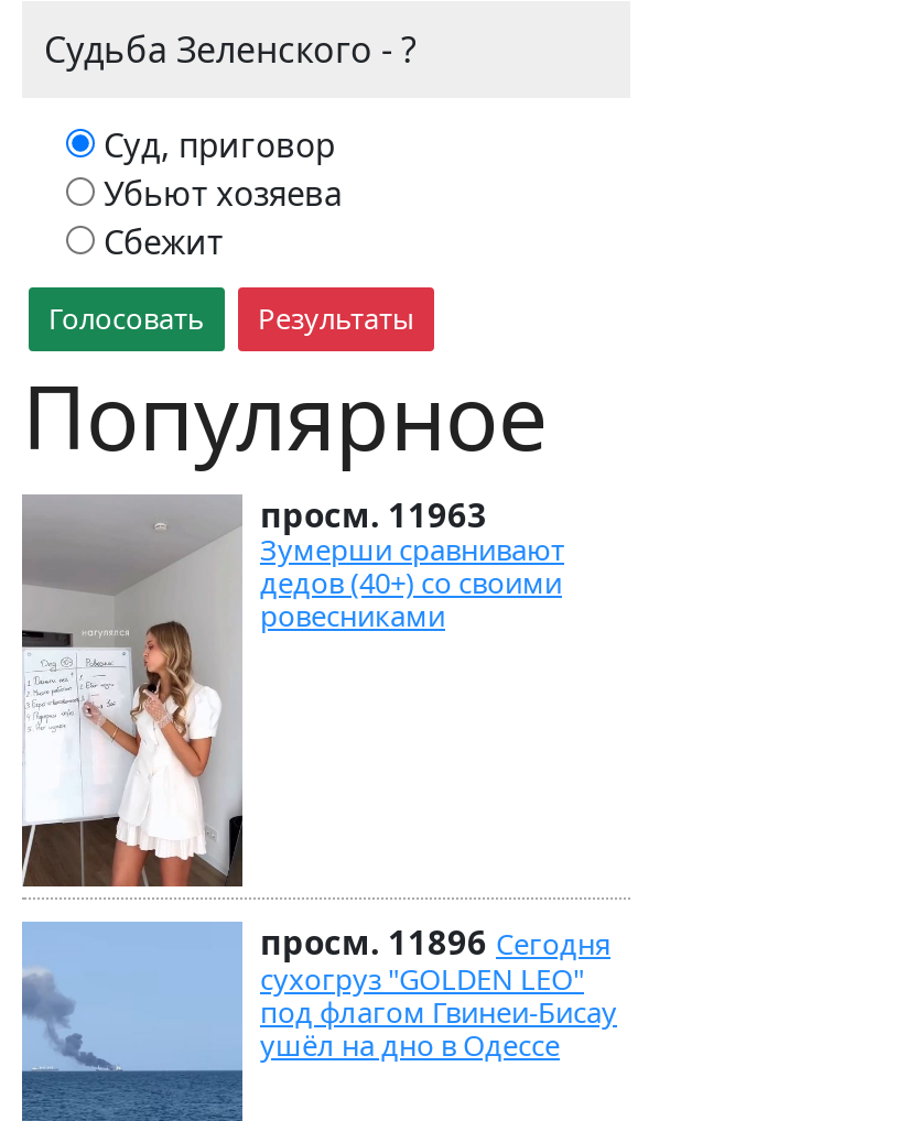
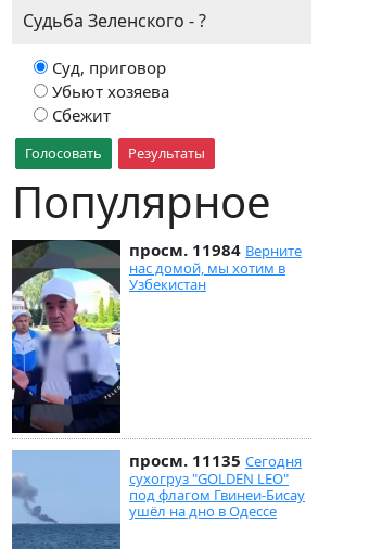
- [image]
- просм. 11963
- Зумерши сравнивают
- дедов (40+) со своими
- ровесниками
+ [image]
+ просм. 11984 Верните
+ нас домой, мы хотим в
+ Узбекистан

- просм. 11896 Сегодня
+ просм. 11135 Сегодня
